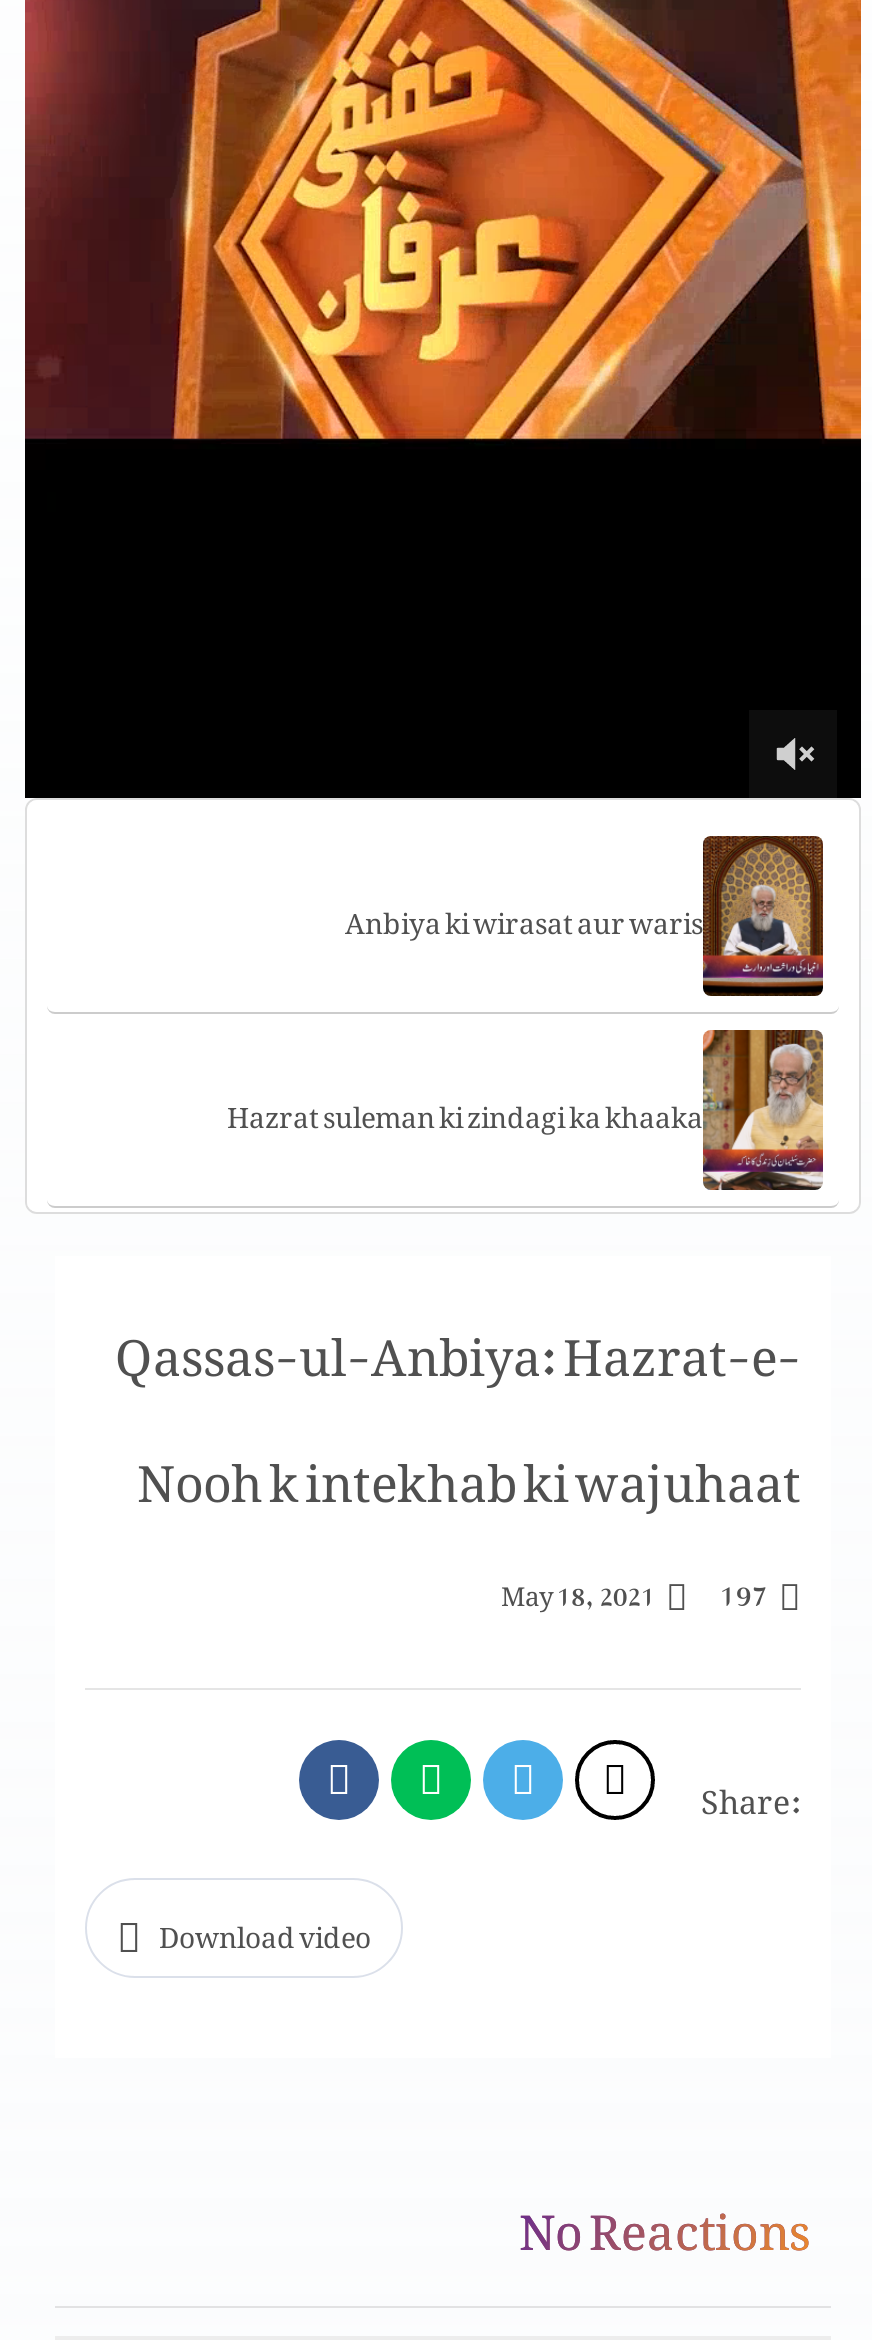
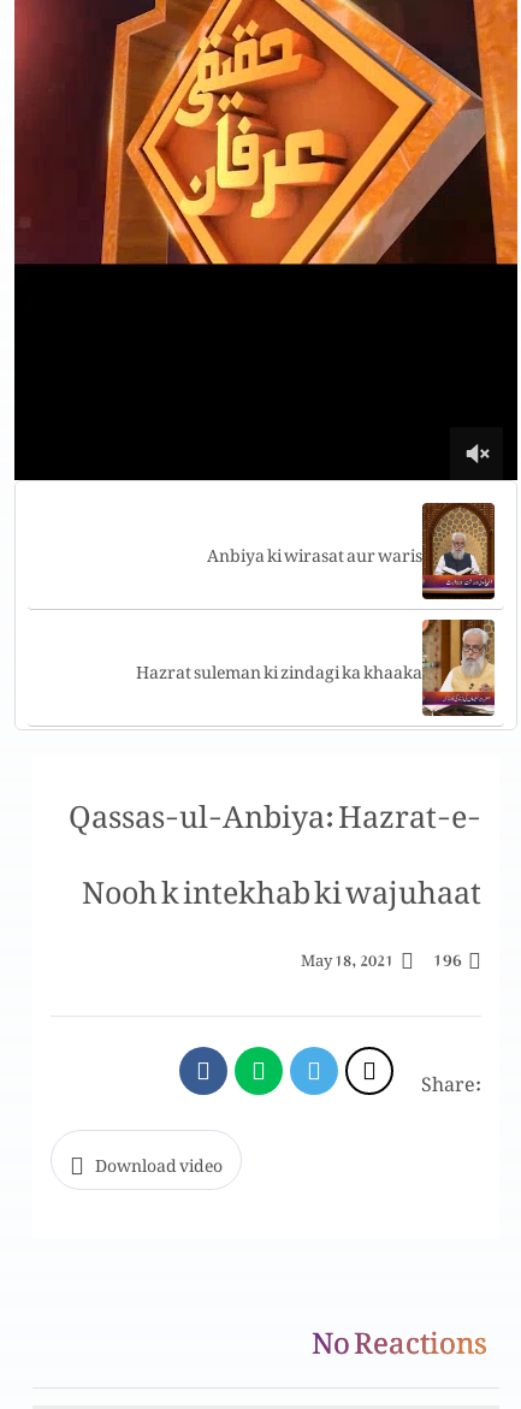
- 197
+ 196
